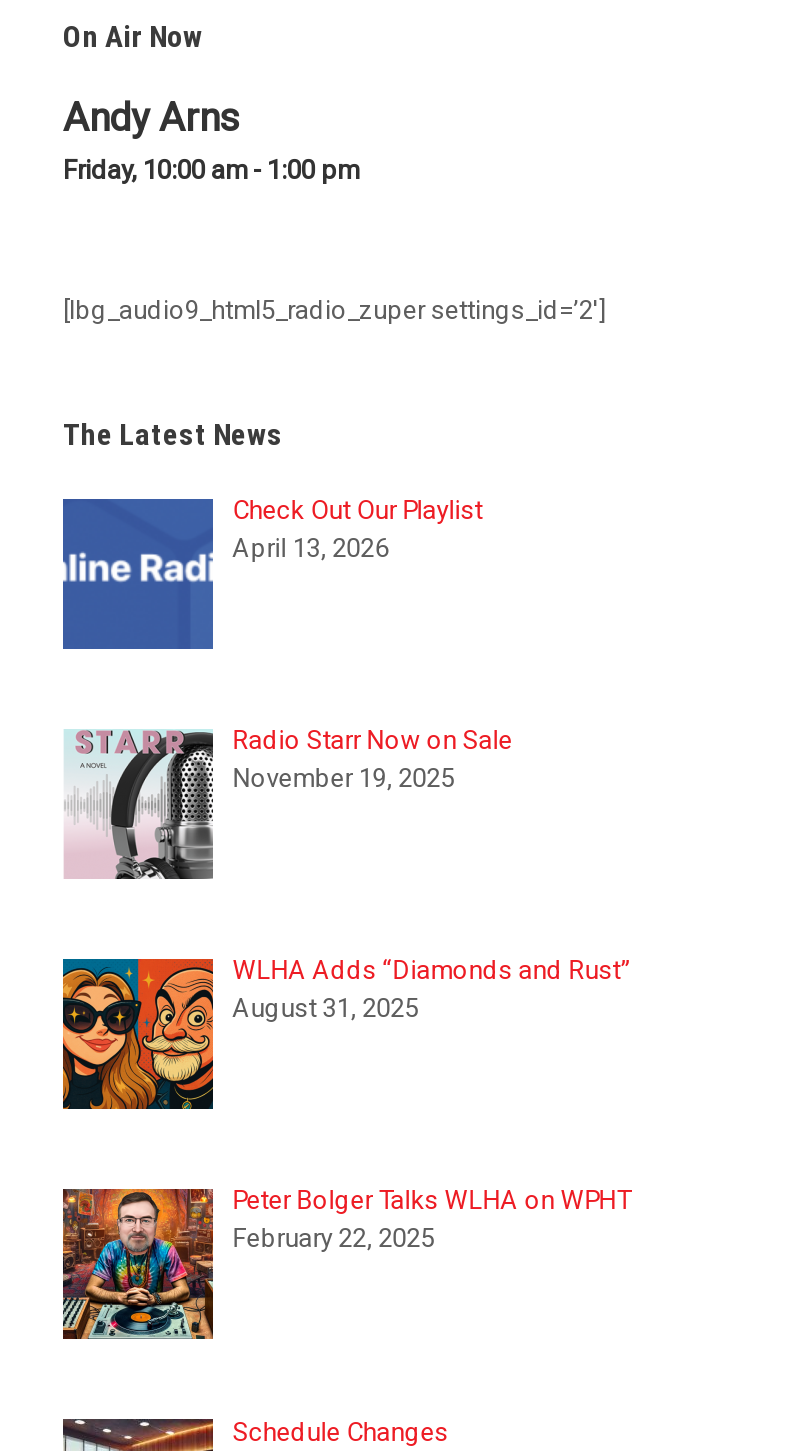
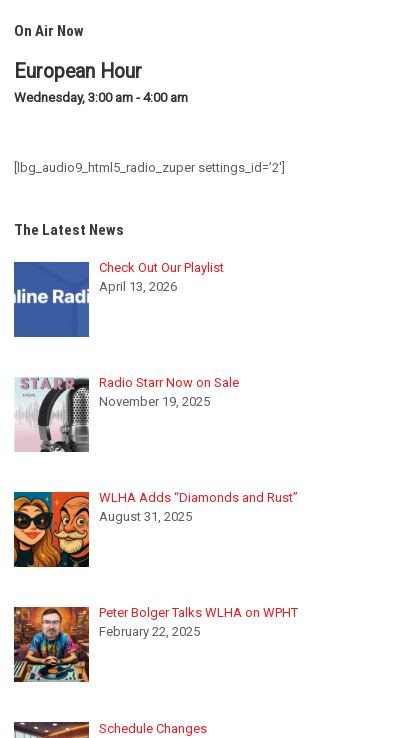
- Andy Arns
- Friday, 10:00 am - 1:00 pm
+ European Hour
+ Wednesday, 3:00 am - 4:00 am
